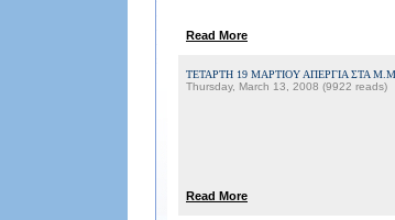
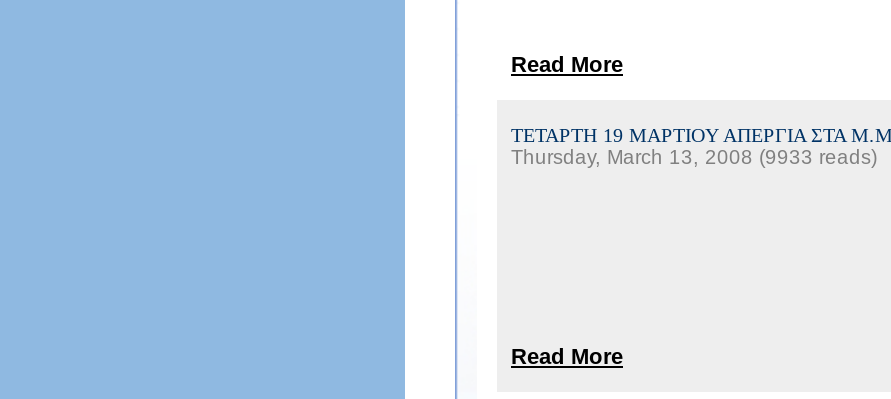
- Thursday, March 13, 2008 (9922 reads)
+ Thursday, March 13, 2008 (9933 reads)
